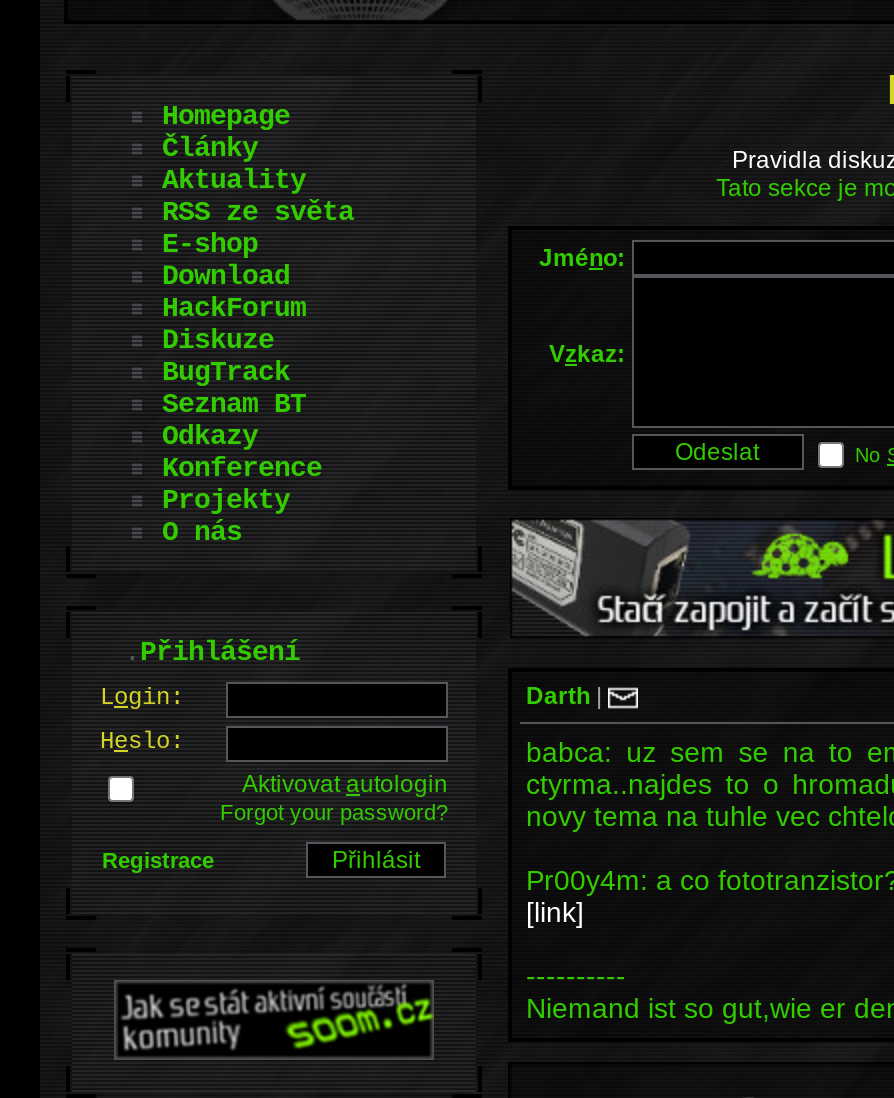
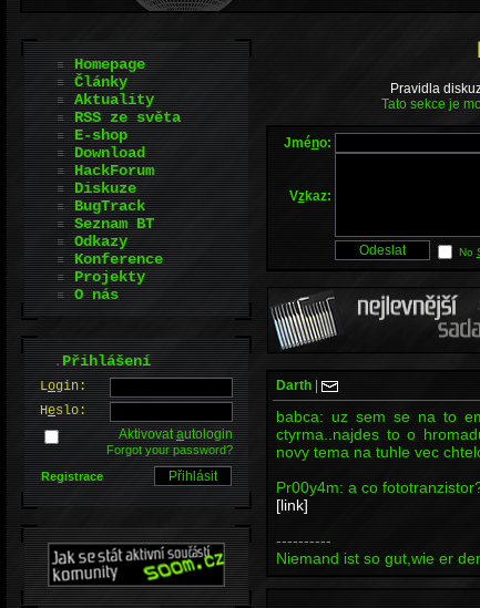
- [image]
+ [image]
